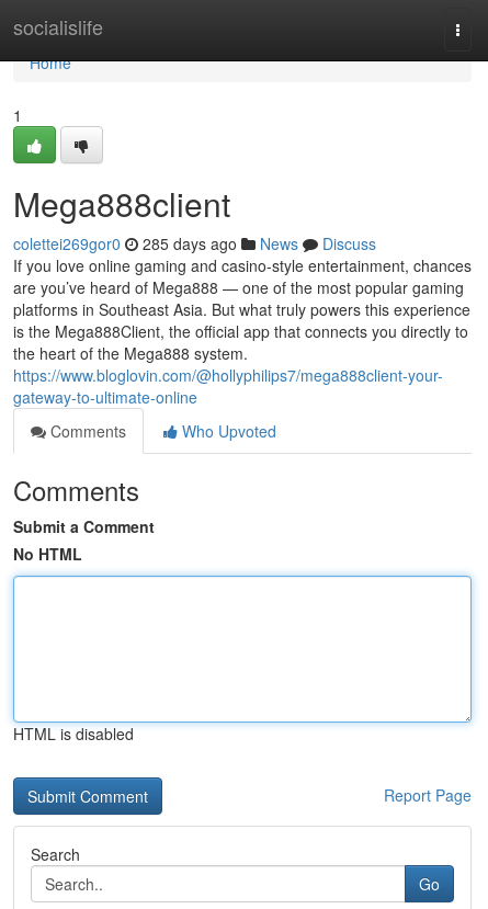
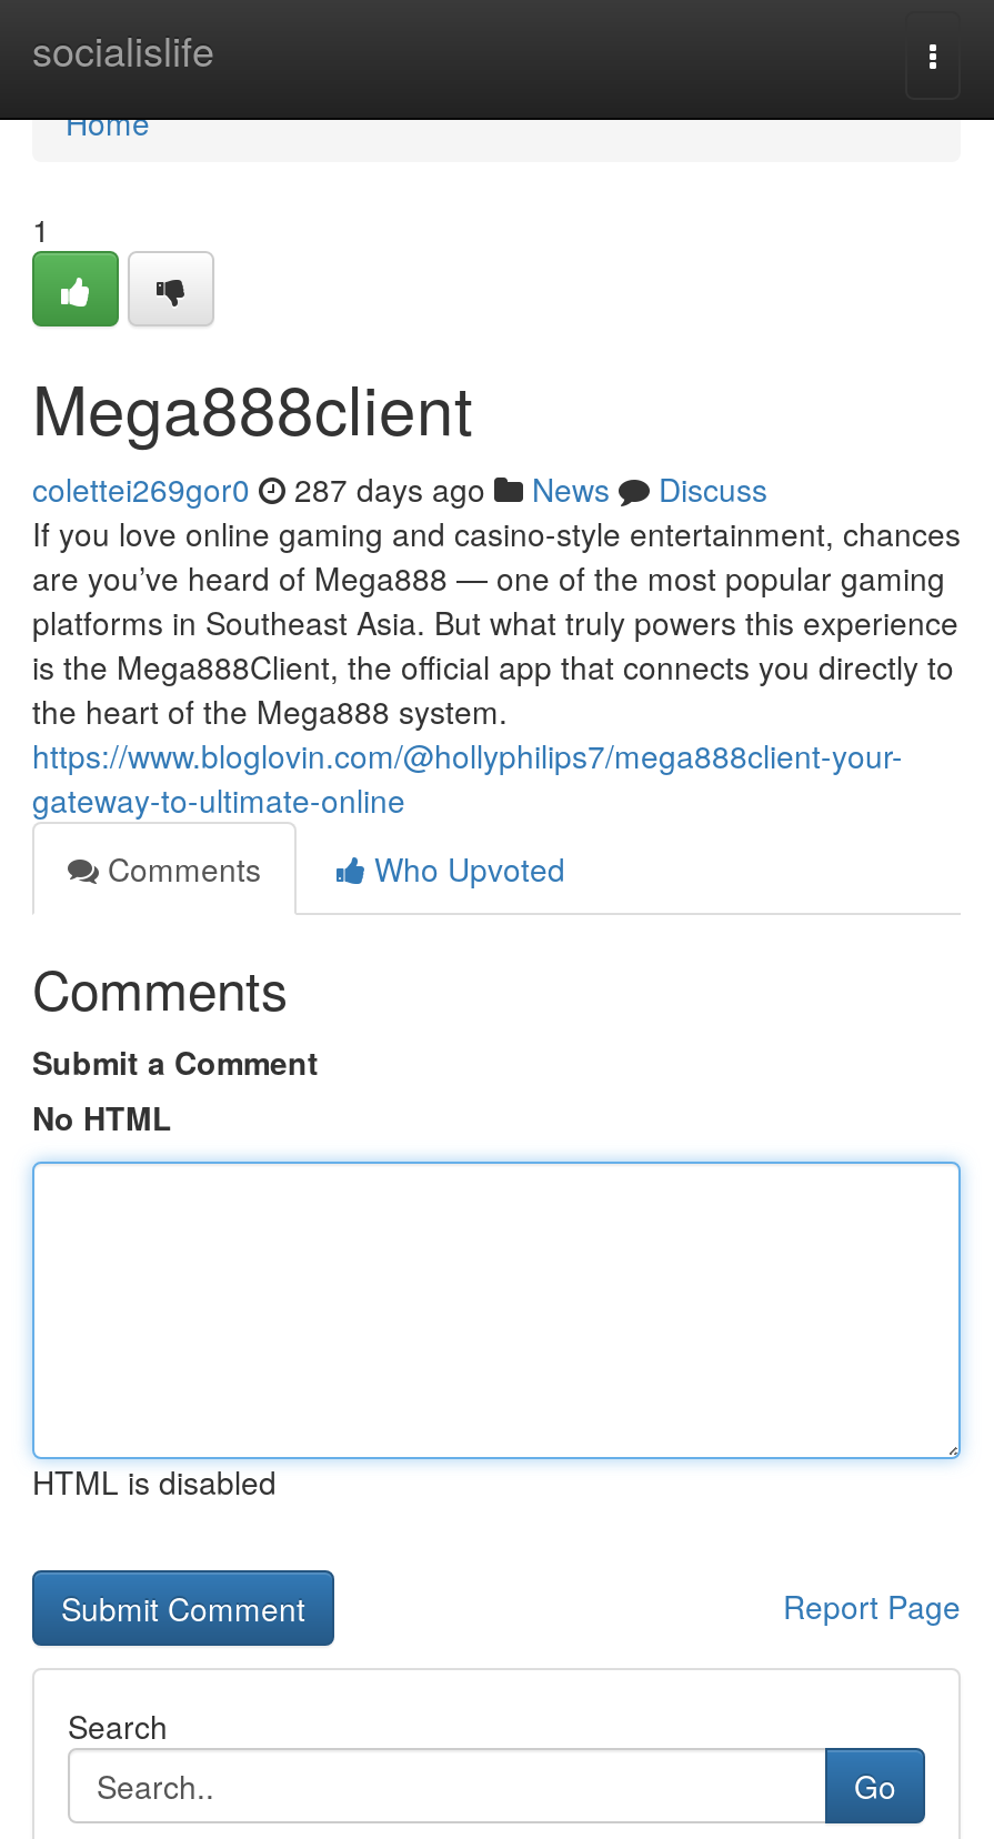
- colettei269gor0 285 days ago News Discuss
+ colettei269gor0 287 days ago News Discuss
